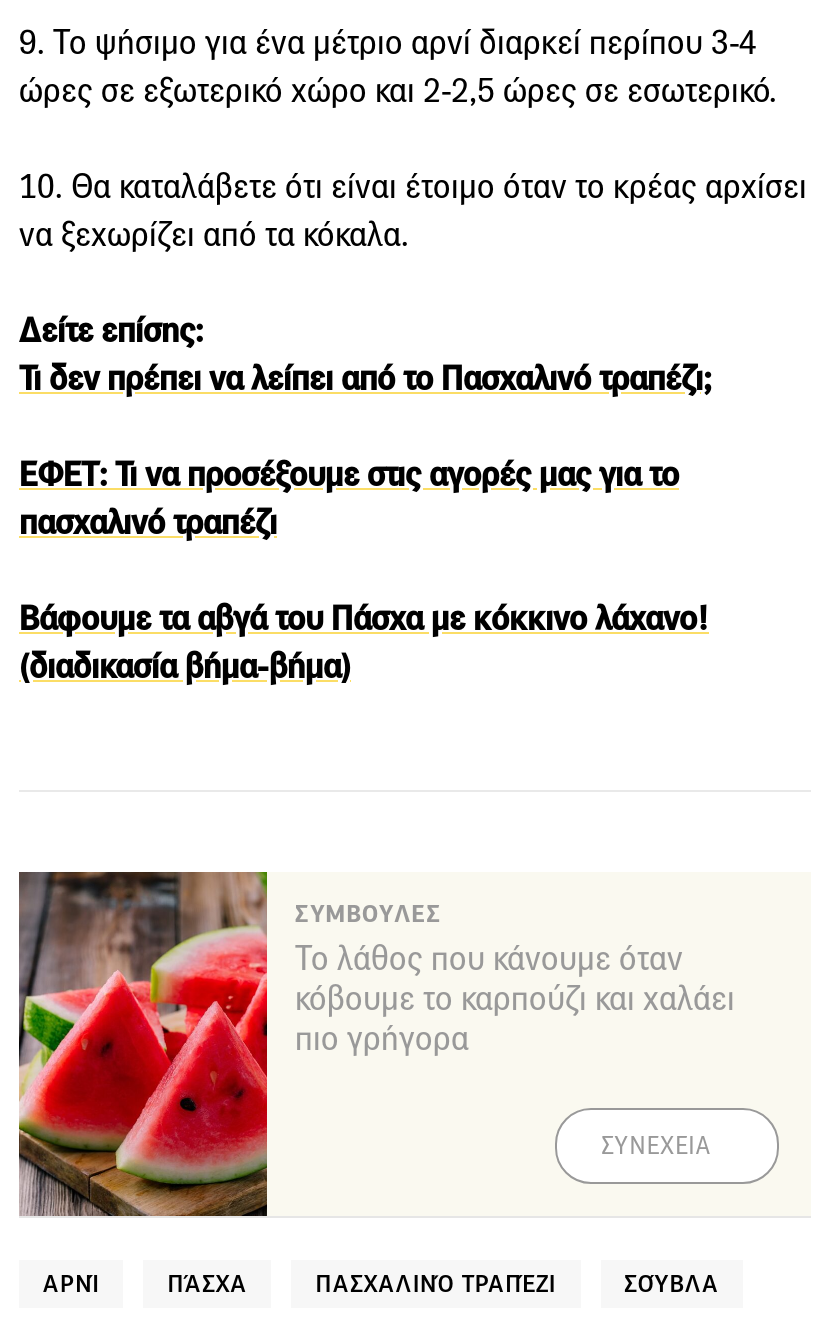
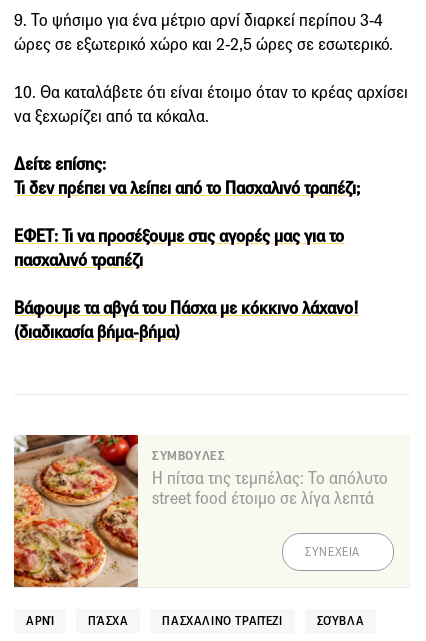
- [image]
- Το λάθος που κάνουμε όταν
- κόβουμε το καρπούζι και χαλάει
- πιο γρήγορα
+ [image]
+ Η πίτσα της τεμπέλας: Το απόλυτο
+ street food έτοιμο σε λίγα λεπτά
